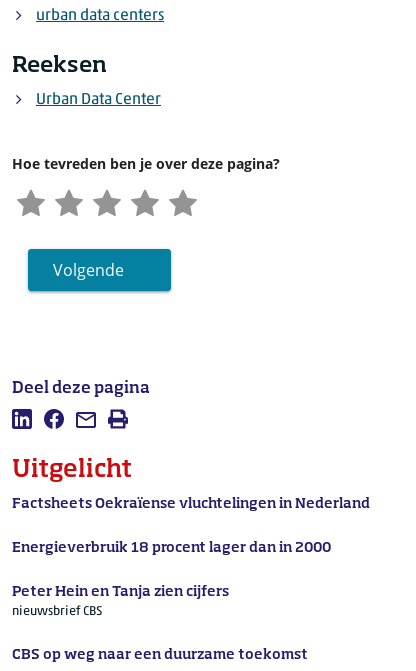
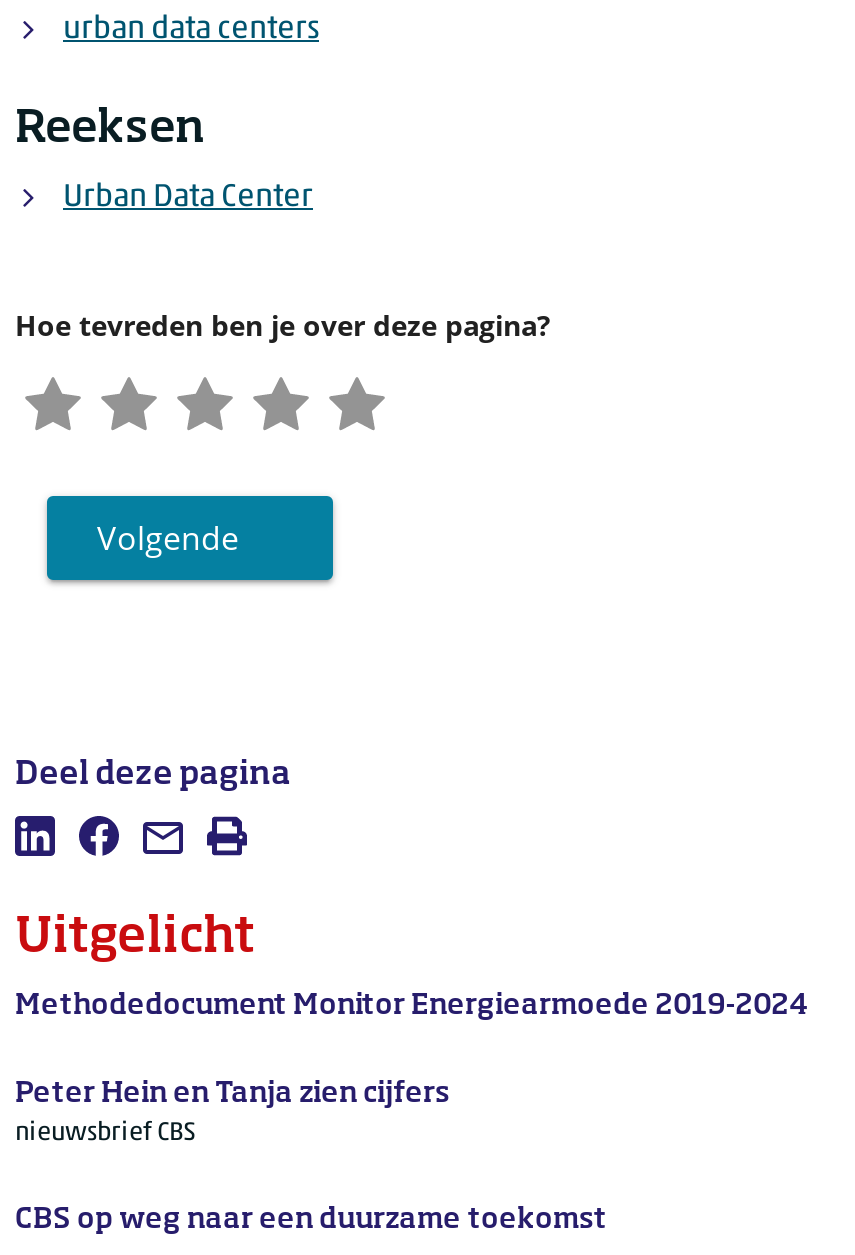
- Factsheets Oekraïense vluchtelingen in Nederland
- Energieverbruik 18 procent lager dan in 2000
+ Methodedocument Monitor Energiearmoede 2019-2024
